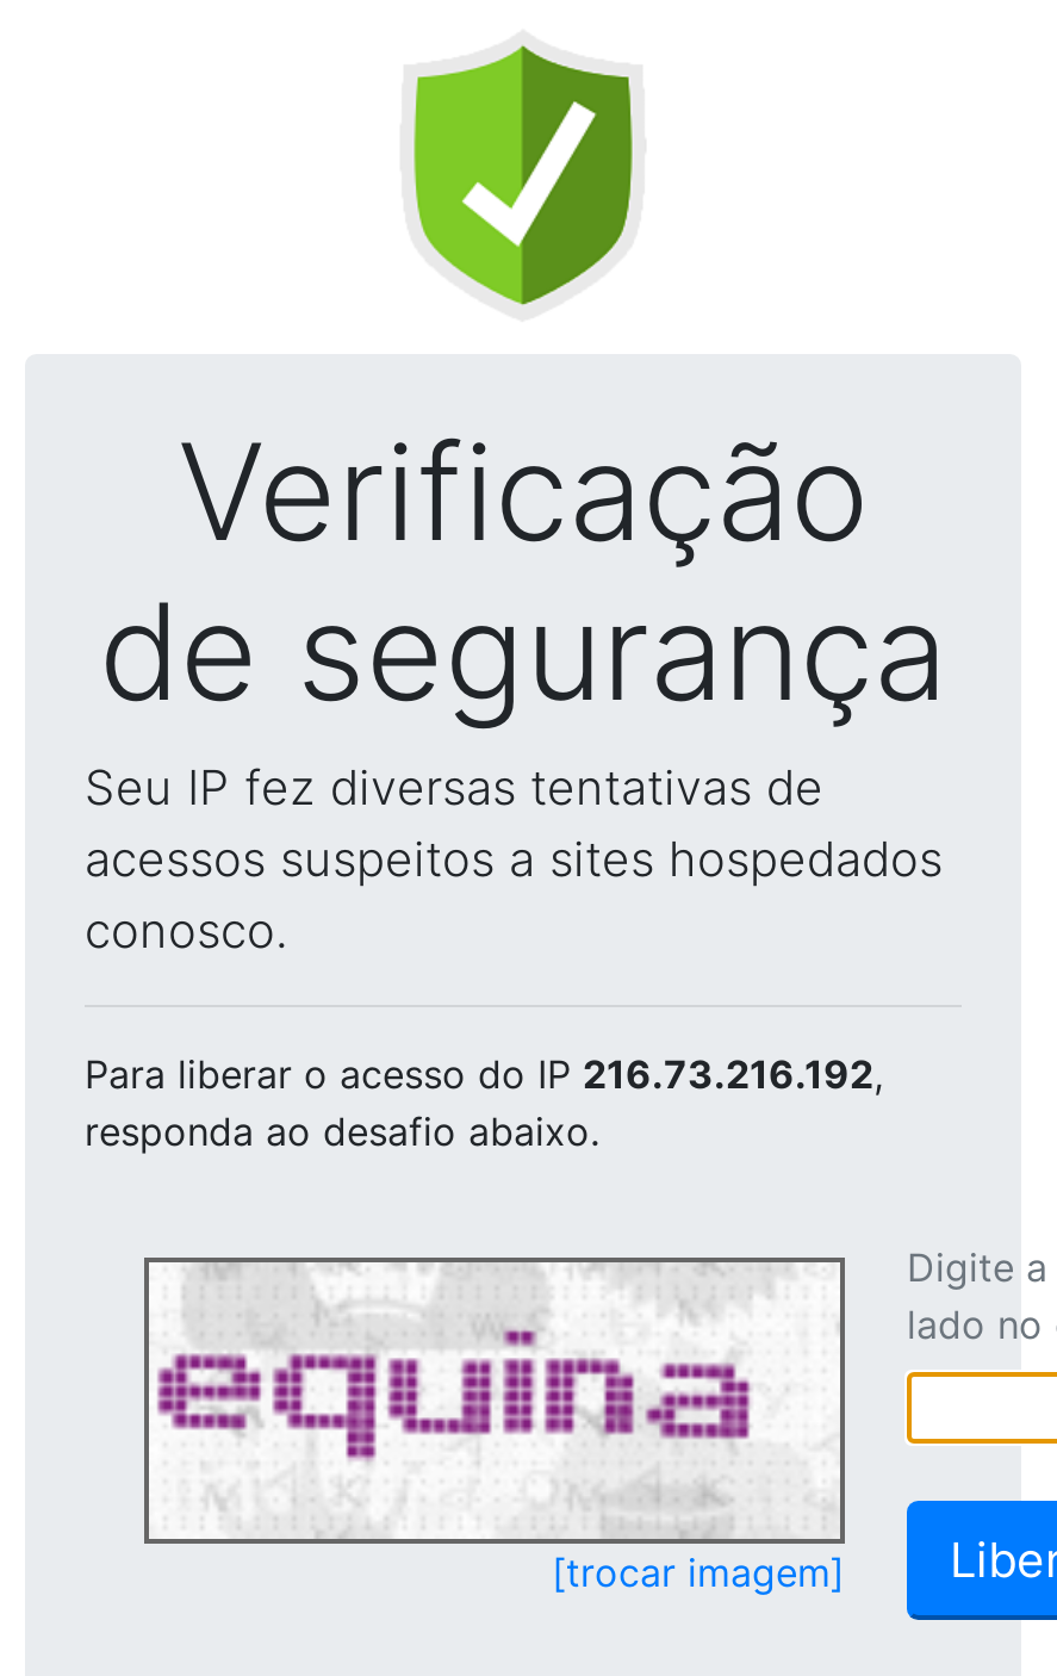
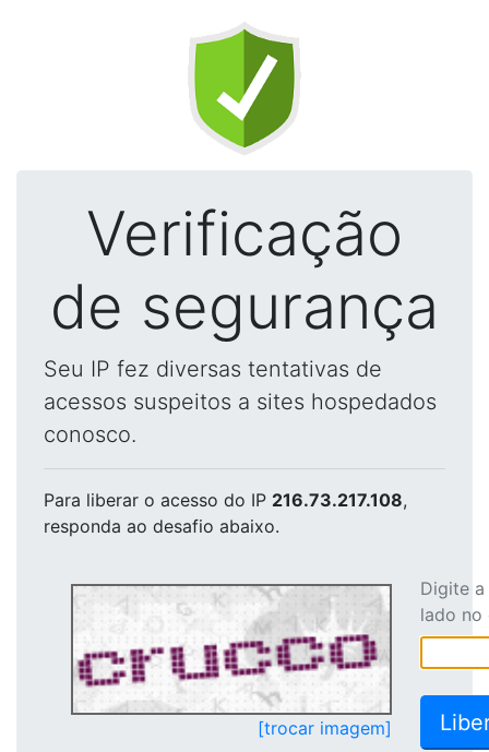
- Para liberar o acesso do IP 216.73.216.192,
+ Para liberar o acesso do IP 216.73.217.108,

- [image]
+ [image]
